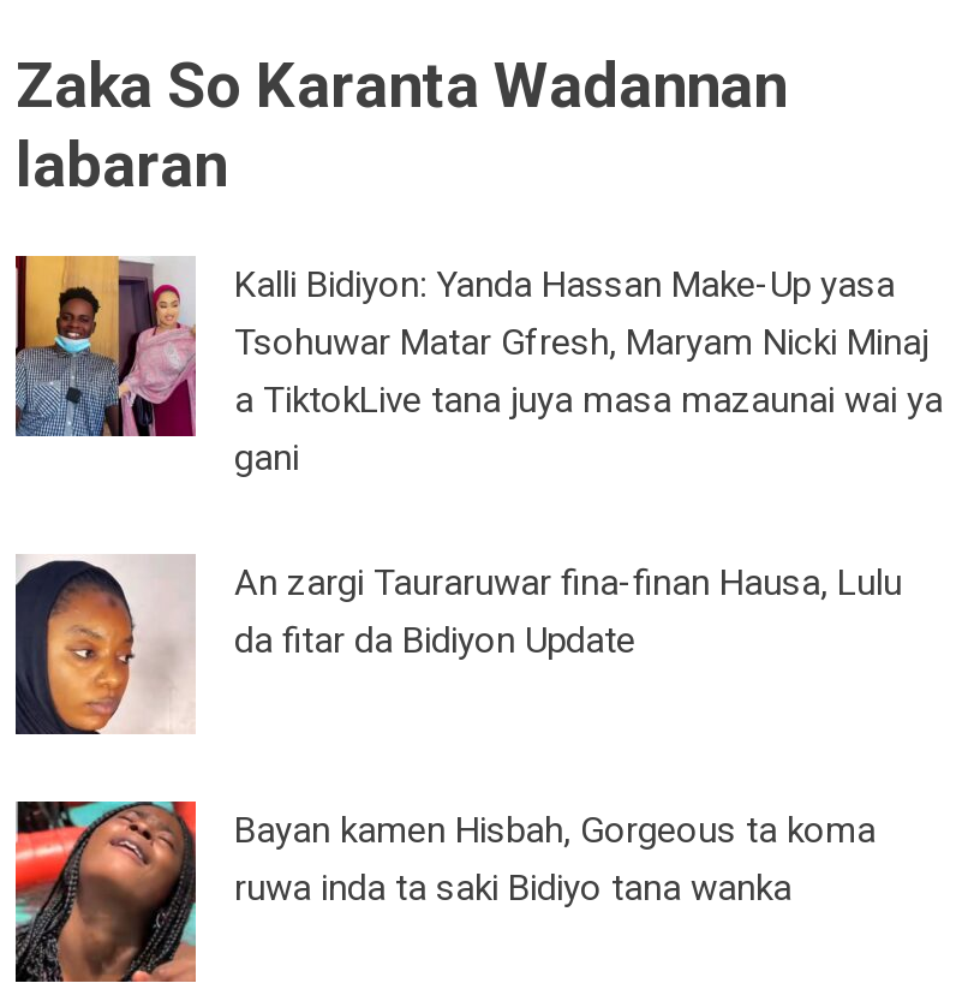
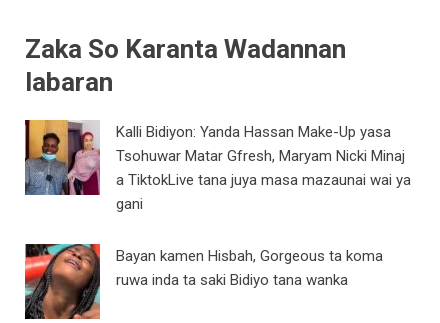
- [image]
- An zargi Tauraruwar fina-finan Hausa, Lulu
- da fitar da Bidiyon Update
